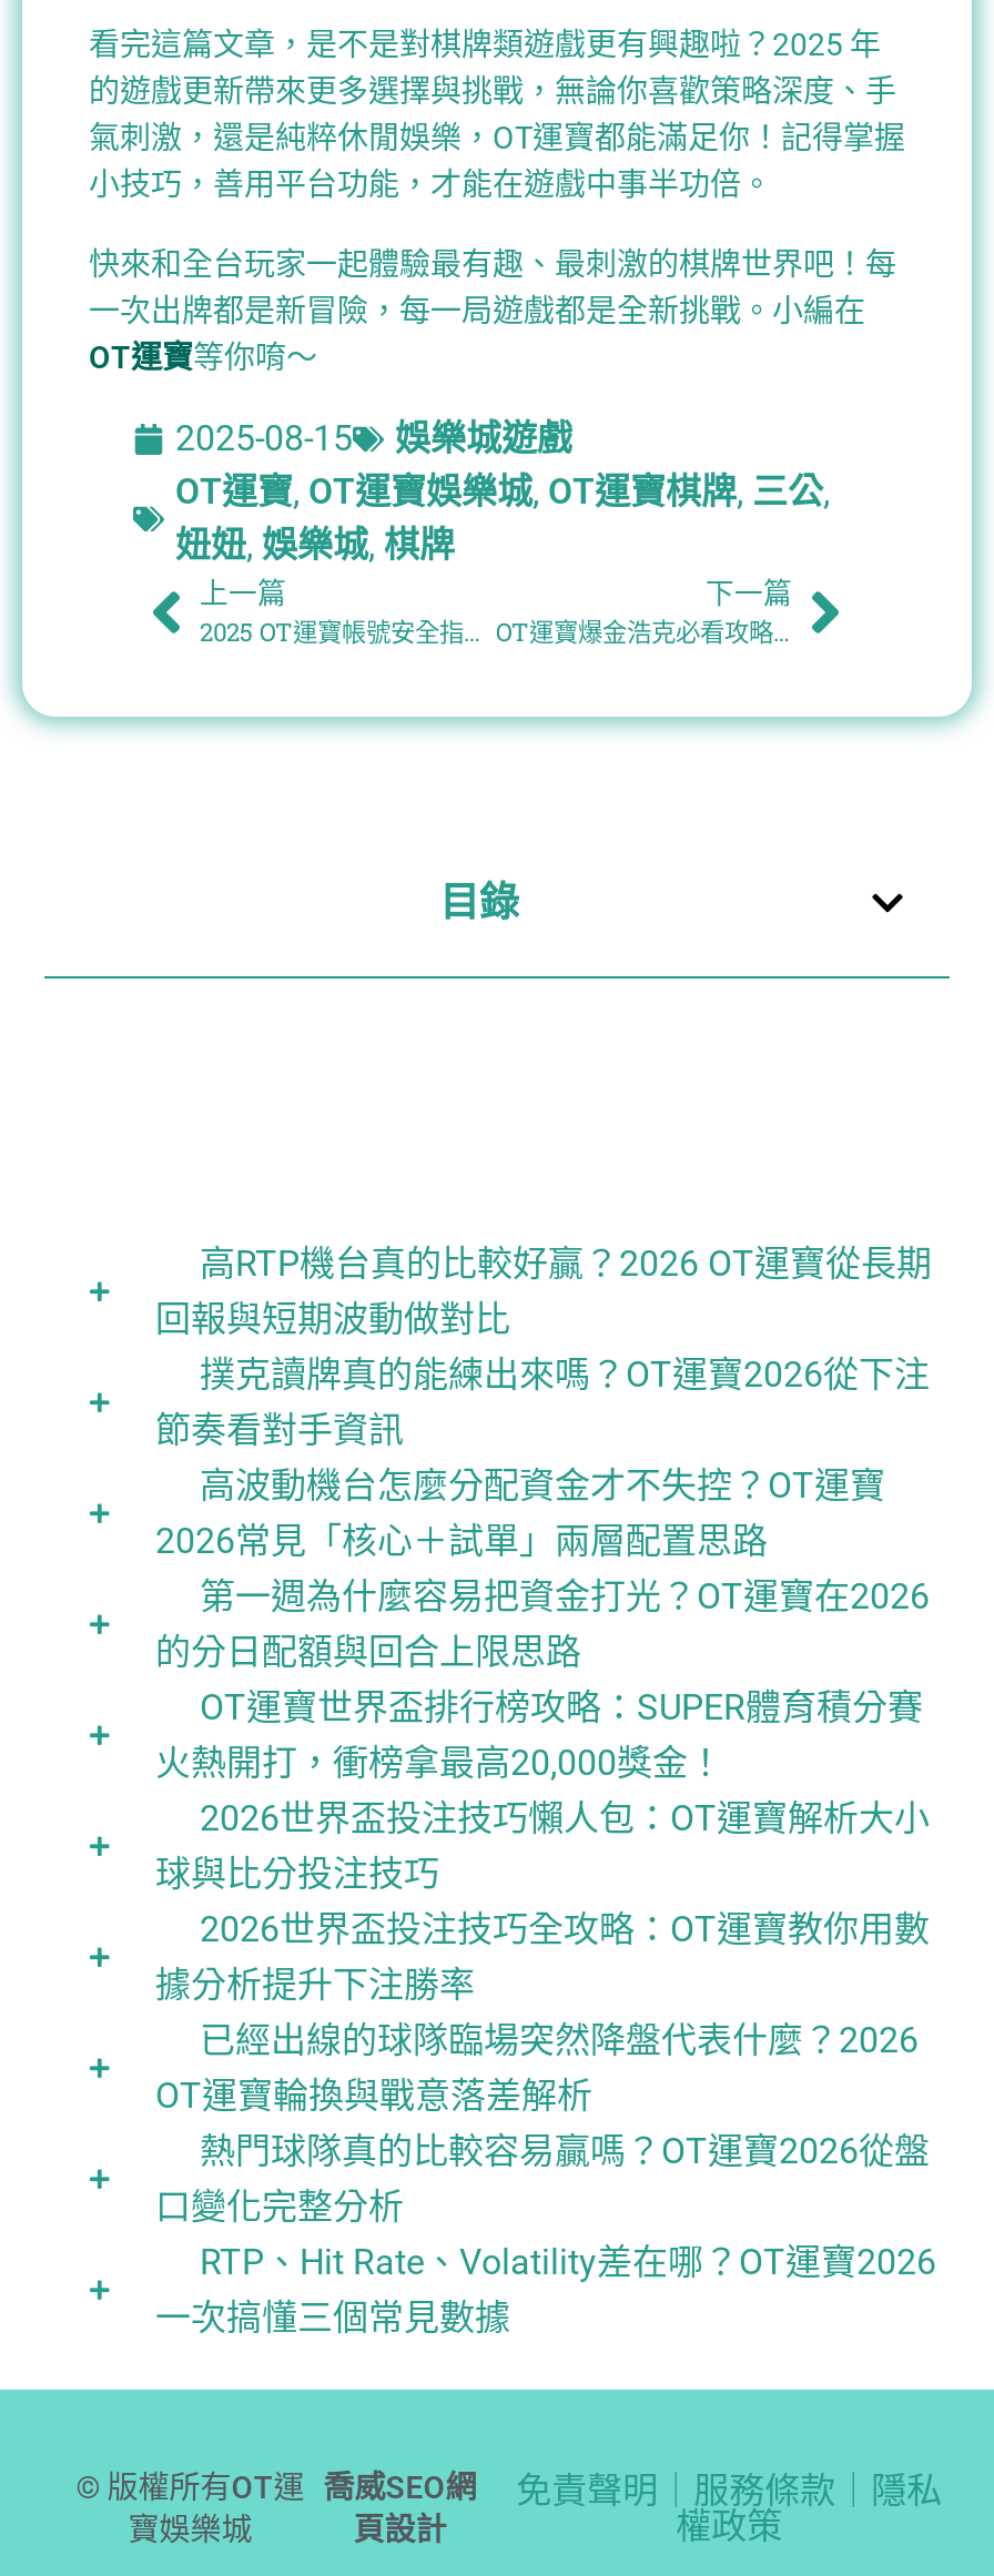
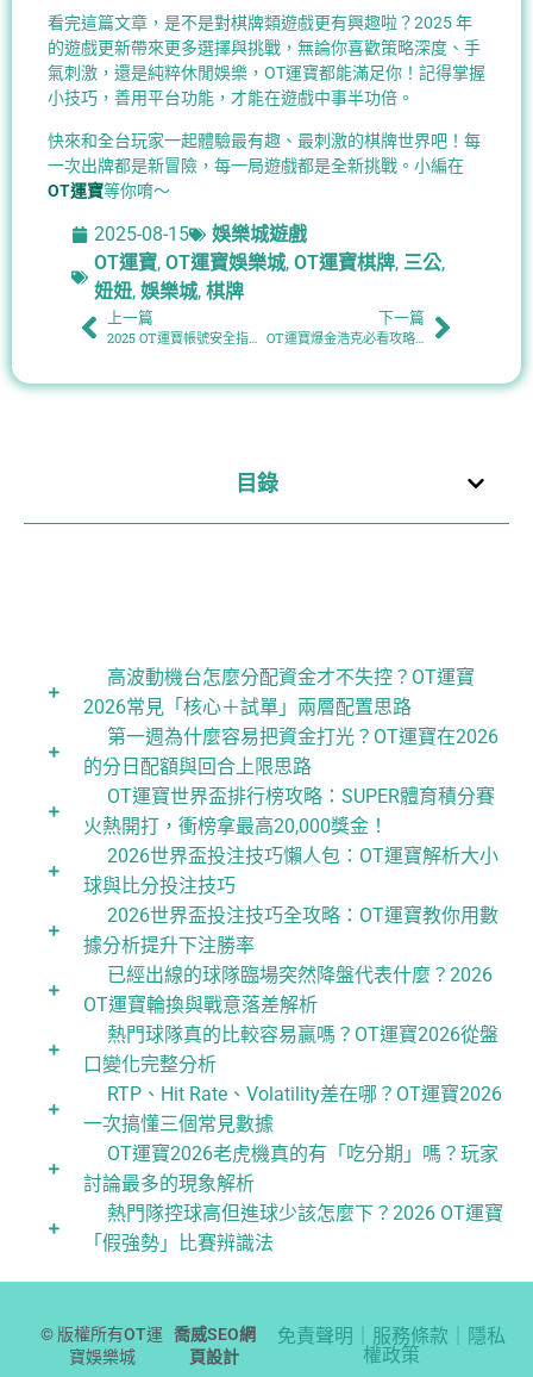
- 高RTP機台真的比較好贏？2026 OT運寶從長期
- 回報與短期波動做對比
- 撲克讀牌真的能練出來嗎？OT運寶2026從下注
- 節奏看對手資訊

moved up: 高波動機台怎麼分配資金才不失控？OT運寶 | 2026常見「核心＋試單」兩層配置思路 | 第一週為什麼容易把資金打光？OT運寶在2026 | ... | RTP、Hit Rate、Volatility差在哪？OT運寶2026 | 一次搞懂三個常見數據

+ OT運寶2026老虎機真的有「吃分期」嗎？玩家
+ 討論最多的現象解析
+ 熱門隊控球高但進球少該怎麼下？2026 OT運寶
+ 「假強勢」比賽辨識法
